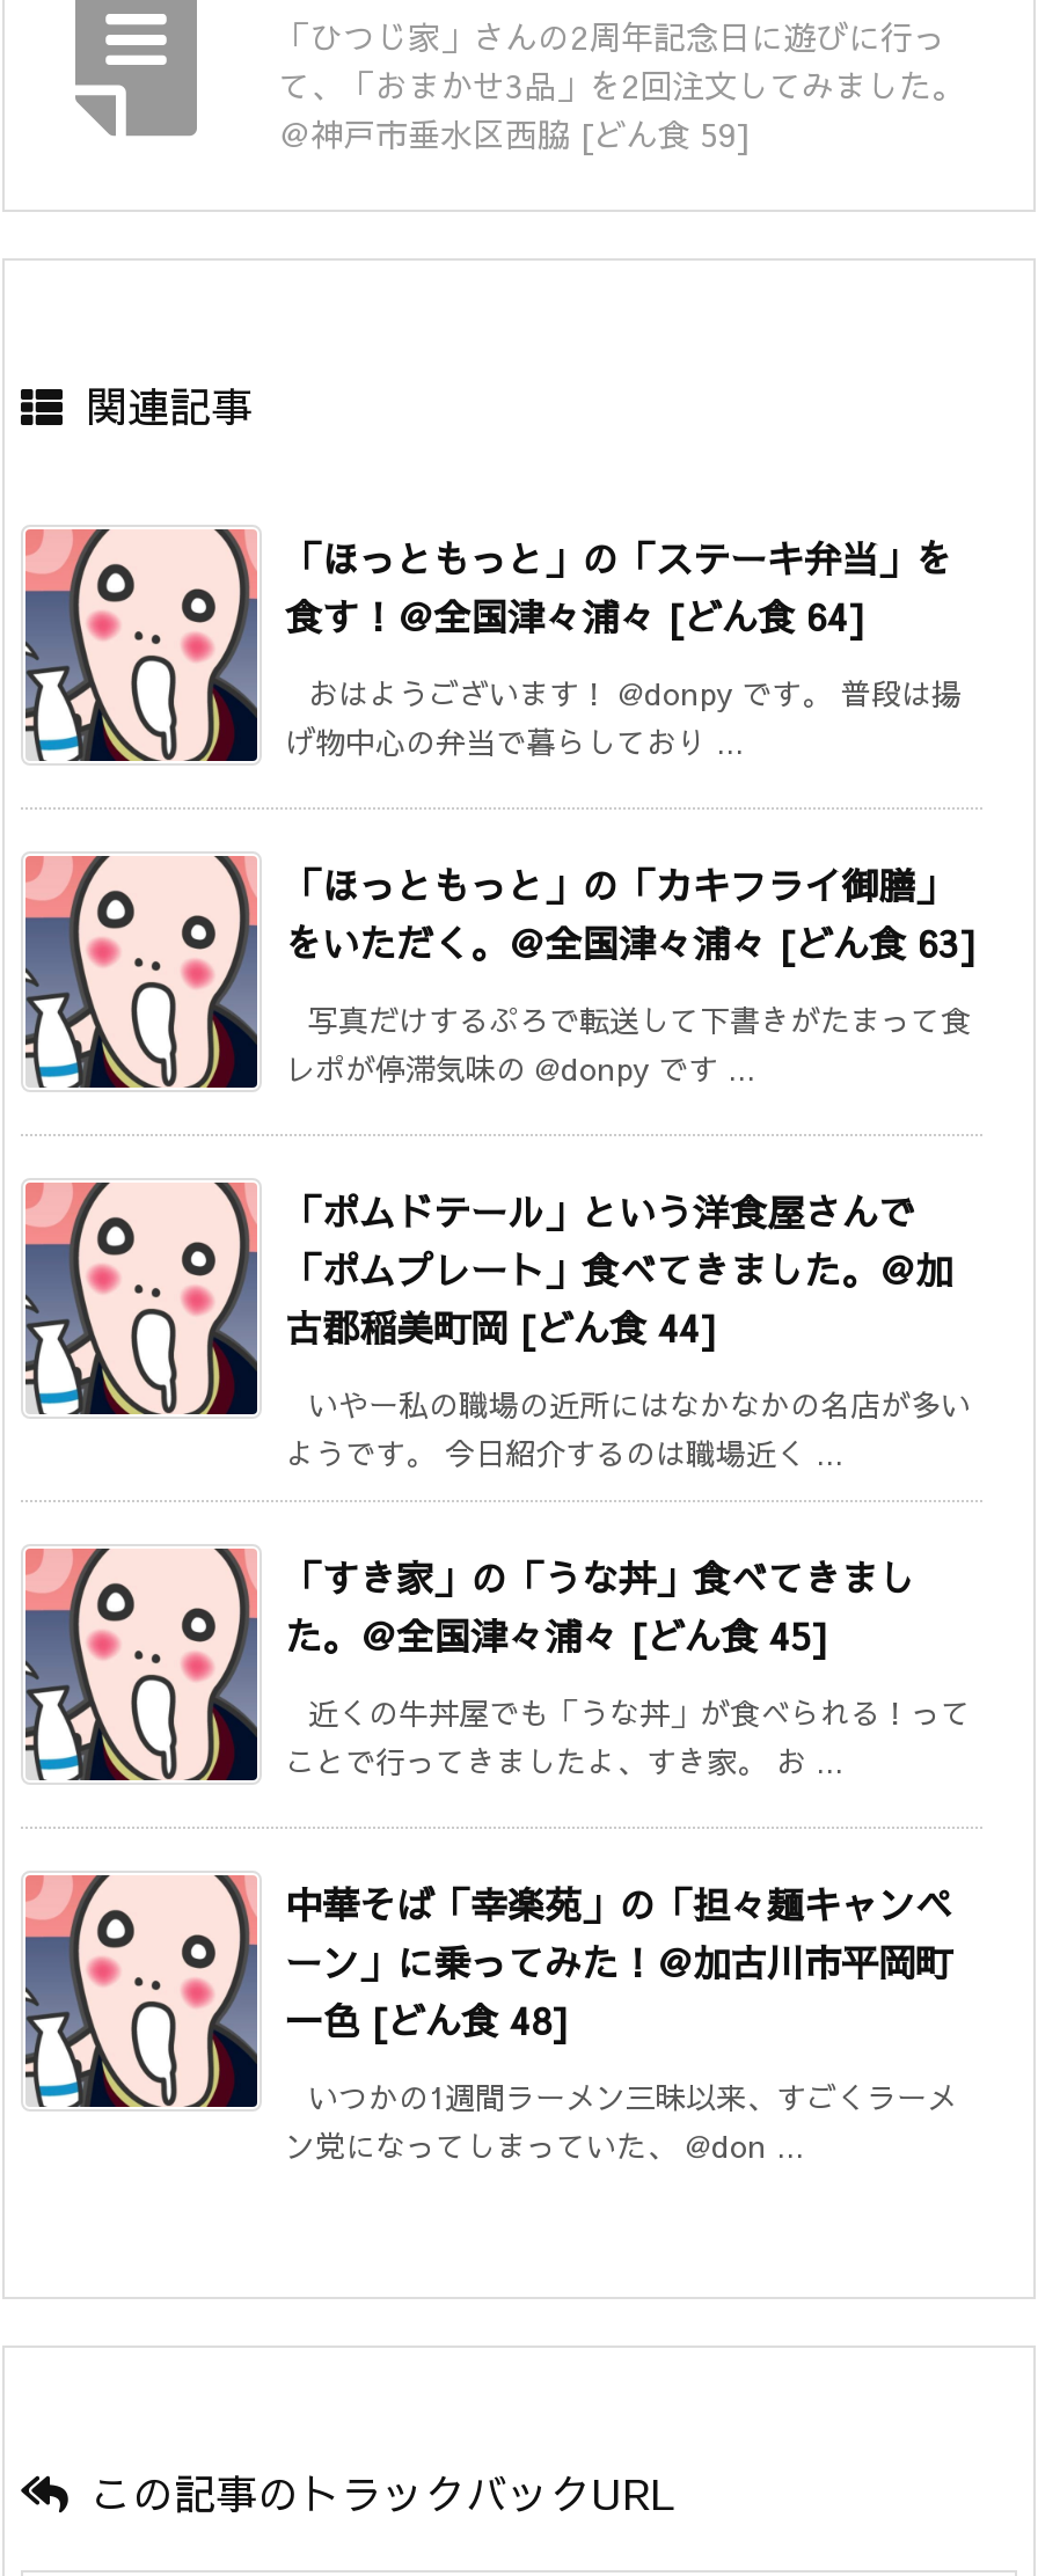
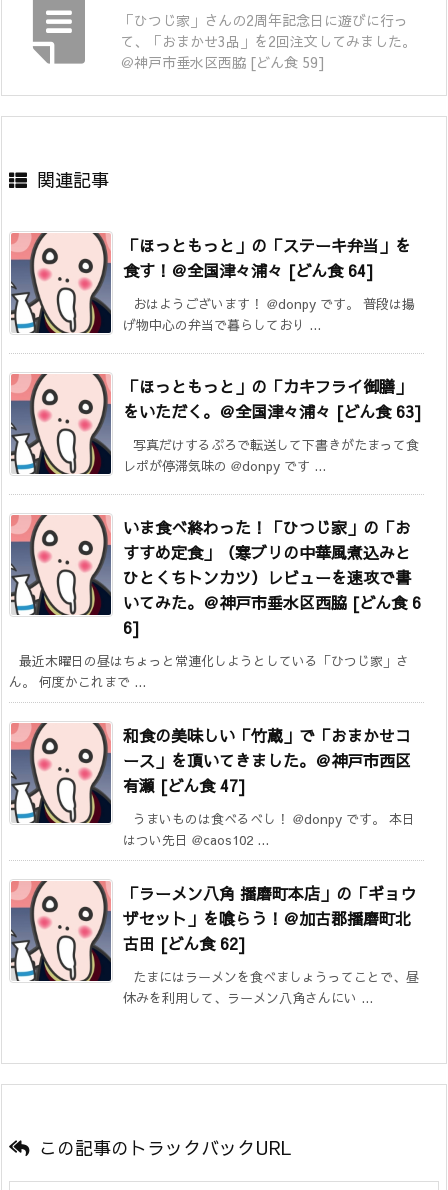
- 「ポムドテール」という洋食屋さんで
- 「ポムプレート」食べてきました。＠加
- 古郡稲美町岡 [どん食 44]
+ いま食べ終わった！「ひつじ家」の「お
+ すすめ定食」（寒ブリの中華風煮込みと
+ ひとくちトンカツ）レビューを速攻で書
+ いてみた。＠神戸市垂水区西脇 [どん食 6
+ 6]

- いやー私の職場の近所にはなかなかの名店が多い
- ようです。 今日紹介するのは職場近く ...
+ 最近木曜日の昼はちょっと常連化しようとしている「ひつじ家」さ
+ ん。 何度かこれまで ...

- [image]
- 「すき家」の「うな丼」食べてきまし
- た。＠全国津々浦々 [どん食 45]
+ [image]
+ 和食の美味しい「竹蔵」で「おまかせコ
+ ース」を頂いてきました。＠神戸市西区
+ 有瀬 [どん食 47]

- 近くの牛丼屋でも「うな丼」が食べられる！って
- ことで行ってきましたよ、すき家。 お ...
+ うまいものは食べるべし！ @donpy です。 本日
+ はつい先日 @caos102 ...

- 中華そば「幸楽苑」の「担々麺キャンペ
- ーン」に乗ってみた！＠加古川市平岡町
- 一色 [どん食 48]
+ 「ラーメン八角 播磨町本店」の「ギョウ
+ ザセット」を喰らう！＠加古郡播磨町北
+ 古田 [どん食 62]

- いつかの1週間ラーメン三昧以来、すごくラーメ
- ン党になってしまっていた、 @don ...
+ たまにはラーメンを食べましょうってことで、昼
+ 休みを利用して、ラーメン八角さんにい ...
